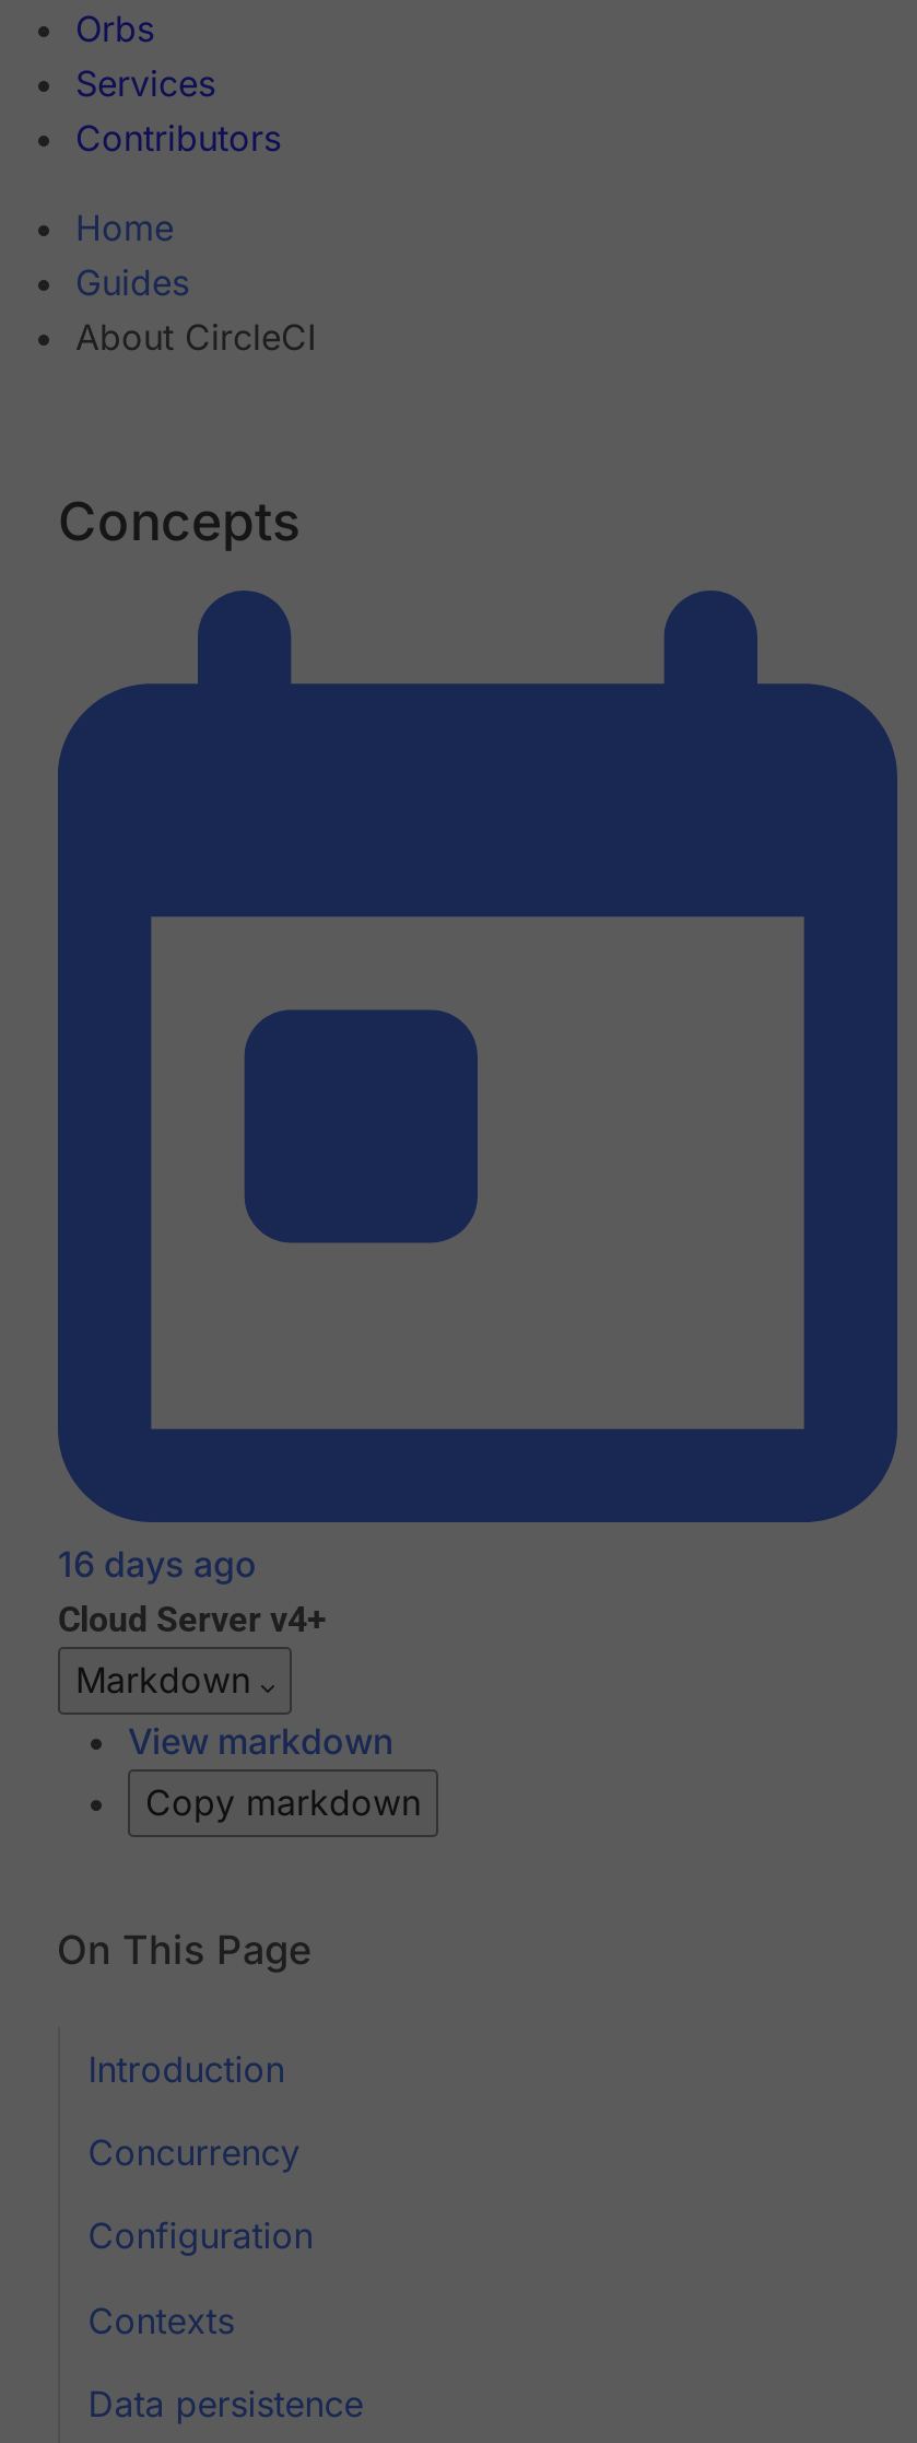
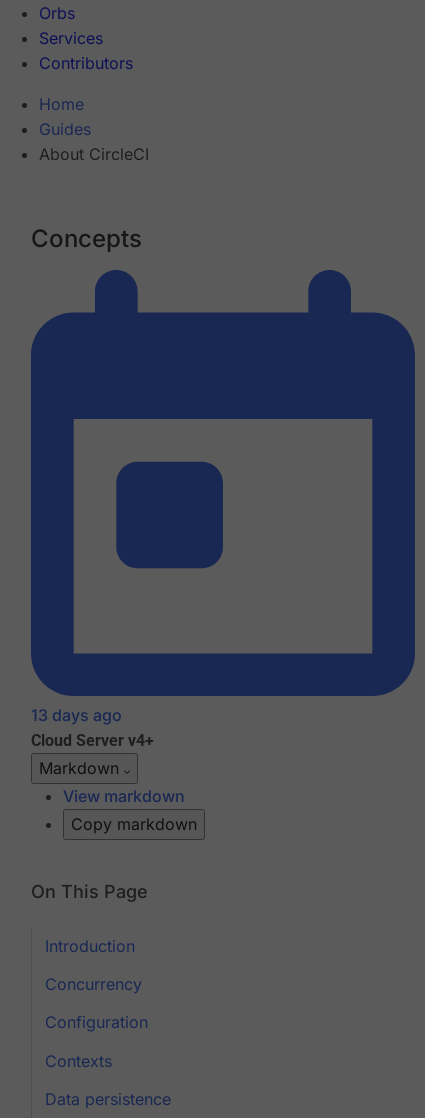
- 16 days ago
+ 13 days ago
